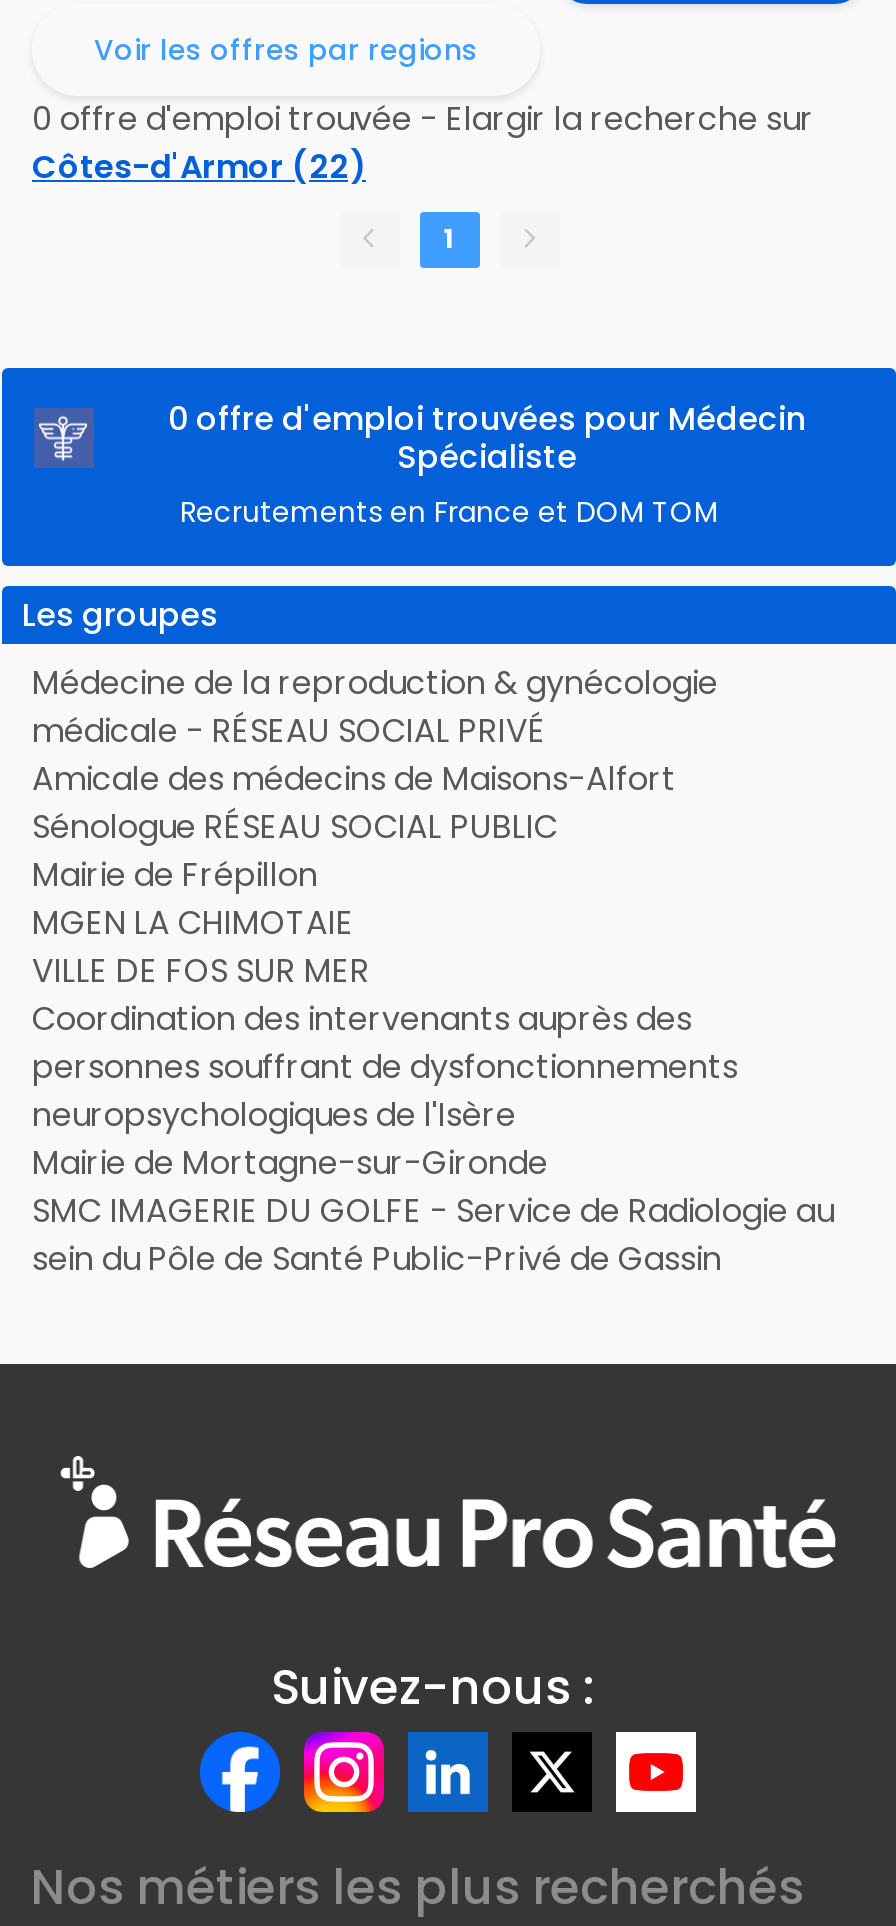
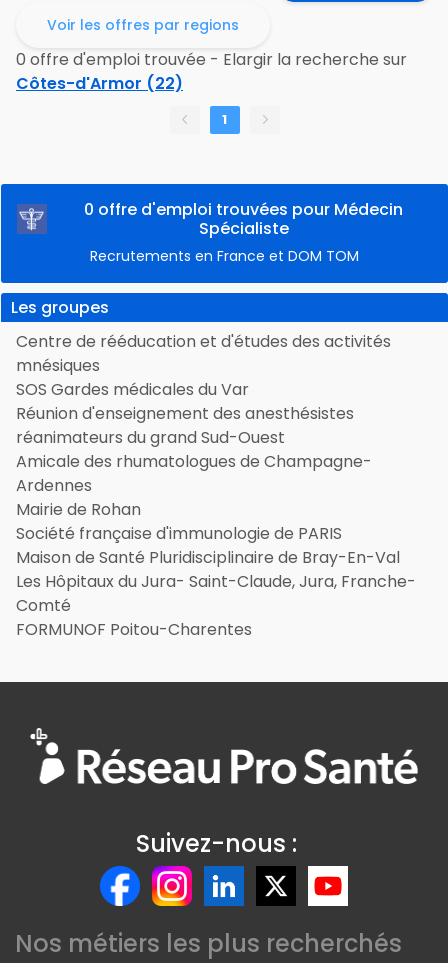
- Médecine de la reproduction & gynécologie
- médicale - RÉSEAU SOCIAL PRIVÉ
- Amicale des médecins de Maisons-Alfort
- Sénologue RÉSEAU SOCIAL PUBLIC
- Mairie de Frépillon
- MGEN LA CHIMOTAIE
- VILLE DE FOS SUR MER
- Coordination des intervenants auprès des
- personnes souffrant de dysfonctionnements
- neuropsychologiques de l'Isère
- Mairie de Mortagne-sur-Gironde
- SMC IMAGERIE DU GOLFE - Service de Radiologie au
- sein du Pôle de Santé Public-Privé de Gassin
+ Centre de rééducation et d'études des activités
+ mnésiques
+ SOS Gardes médicales du Var
+ Réunion d'enseignement des anesthésistes
+ réanimateurs du grand Sud-Ouest
+ Amicale des rhumatologues de Champagne-
+ Ardennes
+ Mairie de Rohan
+ Société française d'immunologie de PARIS
+ Maison de Santé Pluridisciplinaire de Bray-En-Val
+ Les Hôpitaux du Jura- Saint-Claude, Jura, Franche-
+ Comté
+ FORMUNOF Poitou-Charentes
